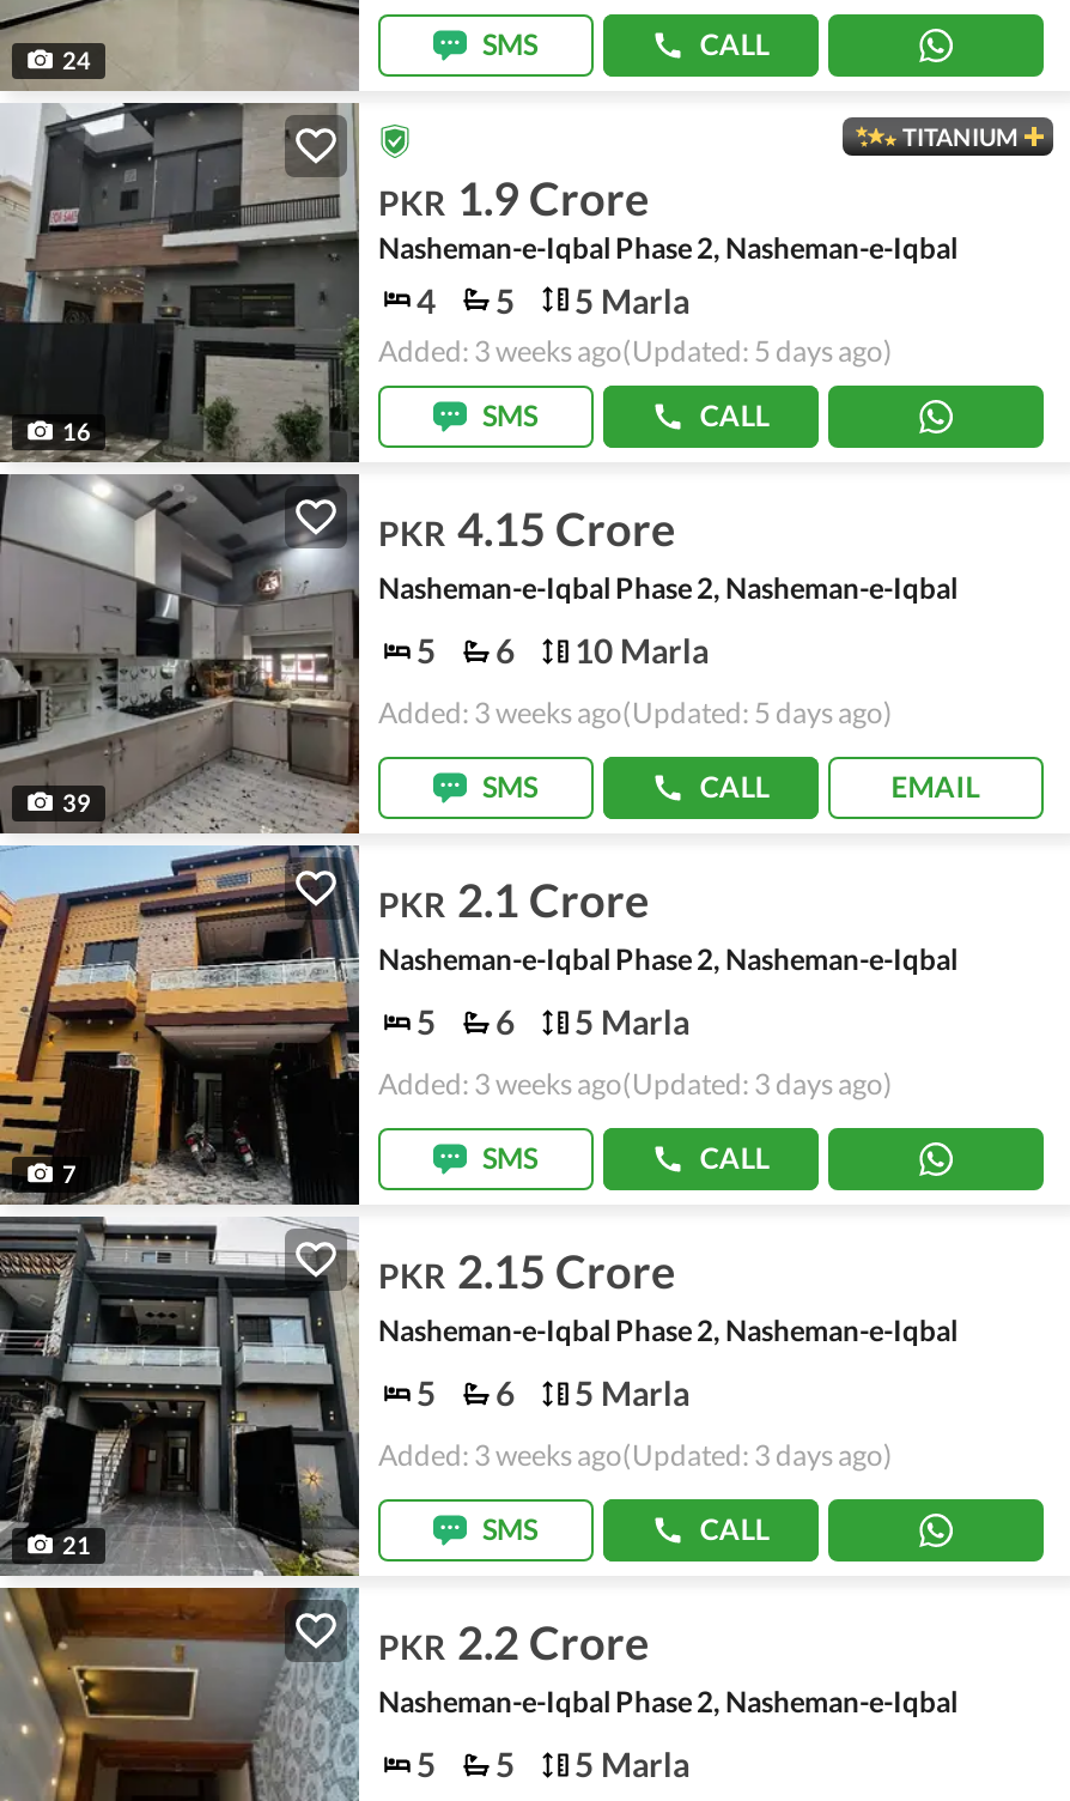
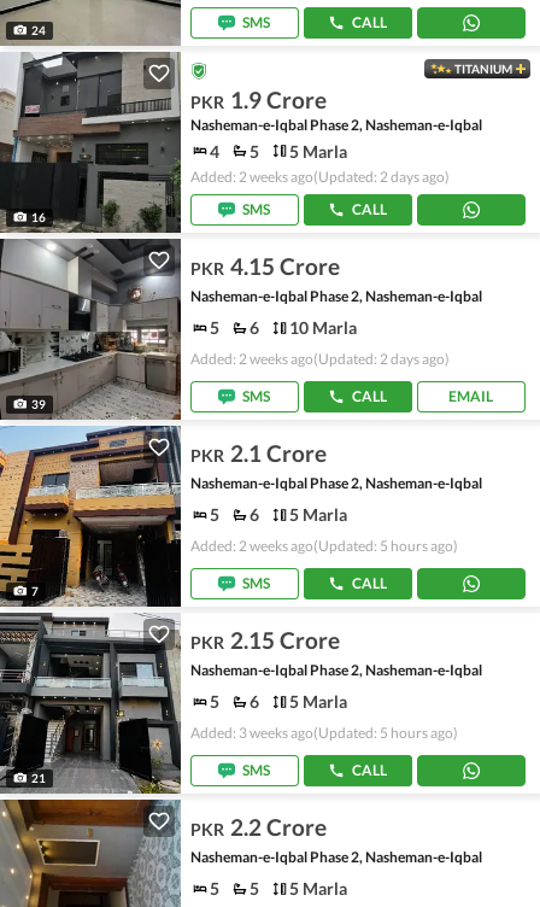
- Added: 3 weeks ago(Updated: 5 days ago)
+ Added: 2 weeks ago(Updated: 2 days ago)

- Added: 3 weeks ago(Updated: 5 days ago)
+ Added: 2 weeks ago(Updated: 2 days ago)

- Added: 3 weeks ago(Updated: 3 days ago)
+ Added: 2 weeks ago(Updated: 5 hours ago)

- Added: 3 weeks ago(Updated: 3 days ago)
+ Added: 3 weeks ago(Updated: 5 hours ago)
